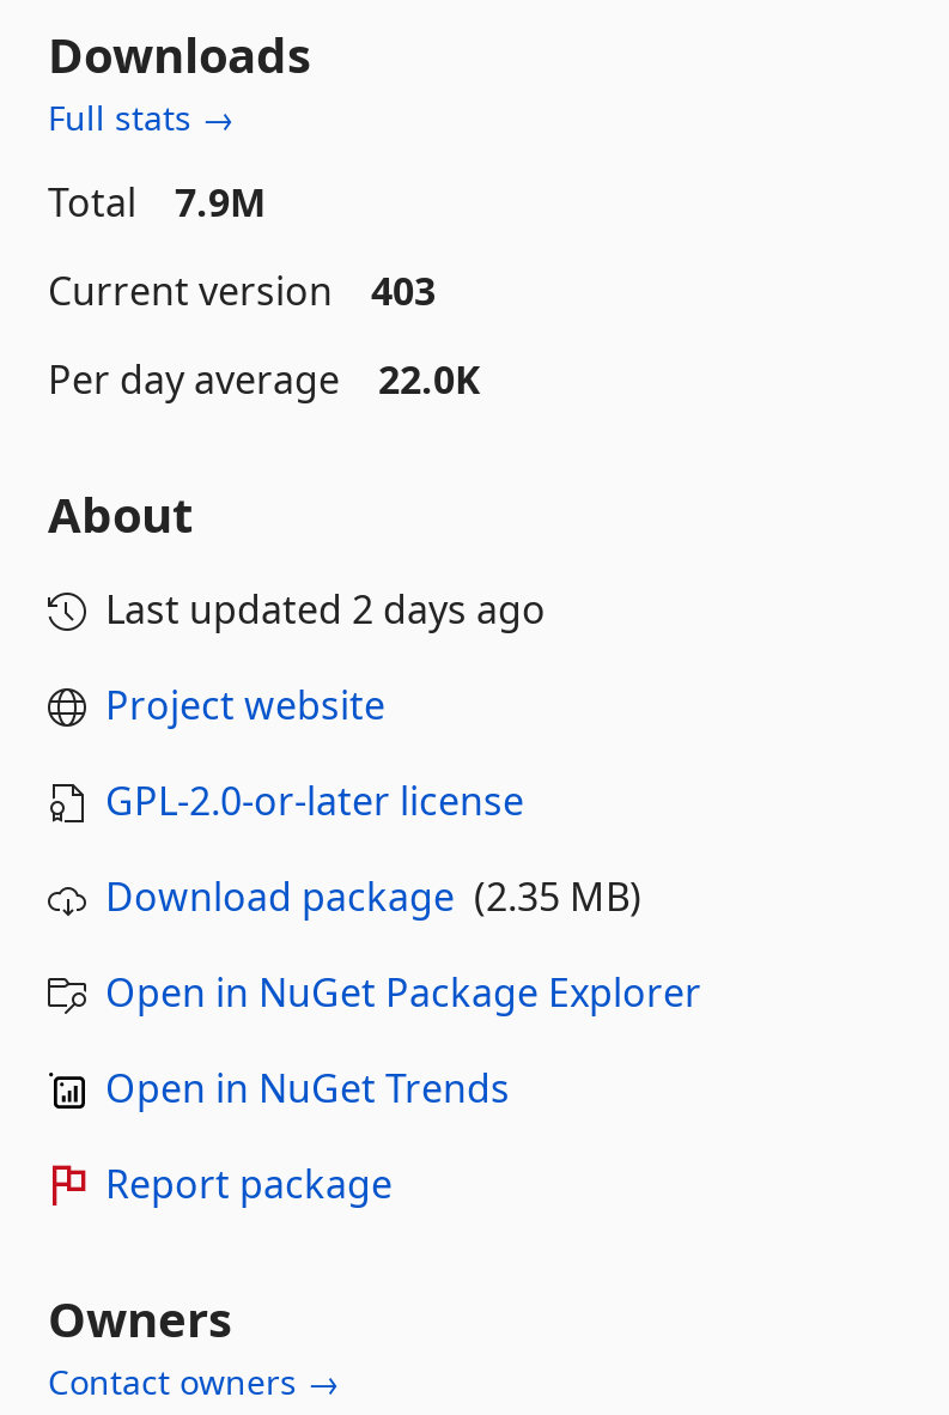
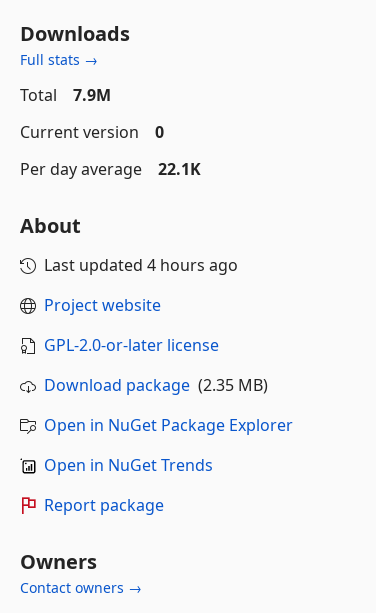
- Current version 403
+ Current version 0

- Per day average 22.0K
+ Per day average 22.1K

- Last updated 2 days ago
+ Last updated 4 hours ago
